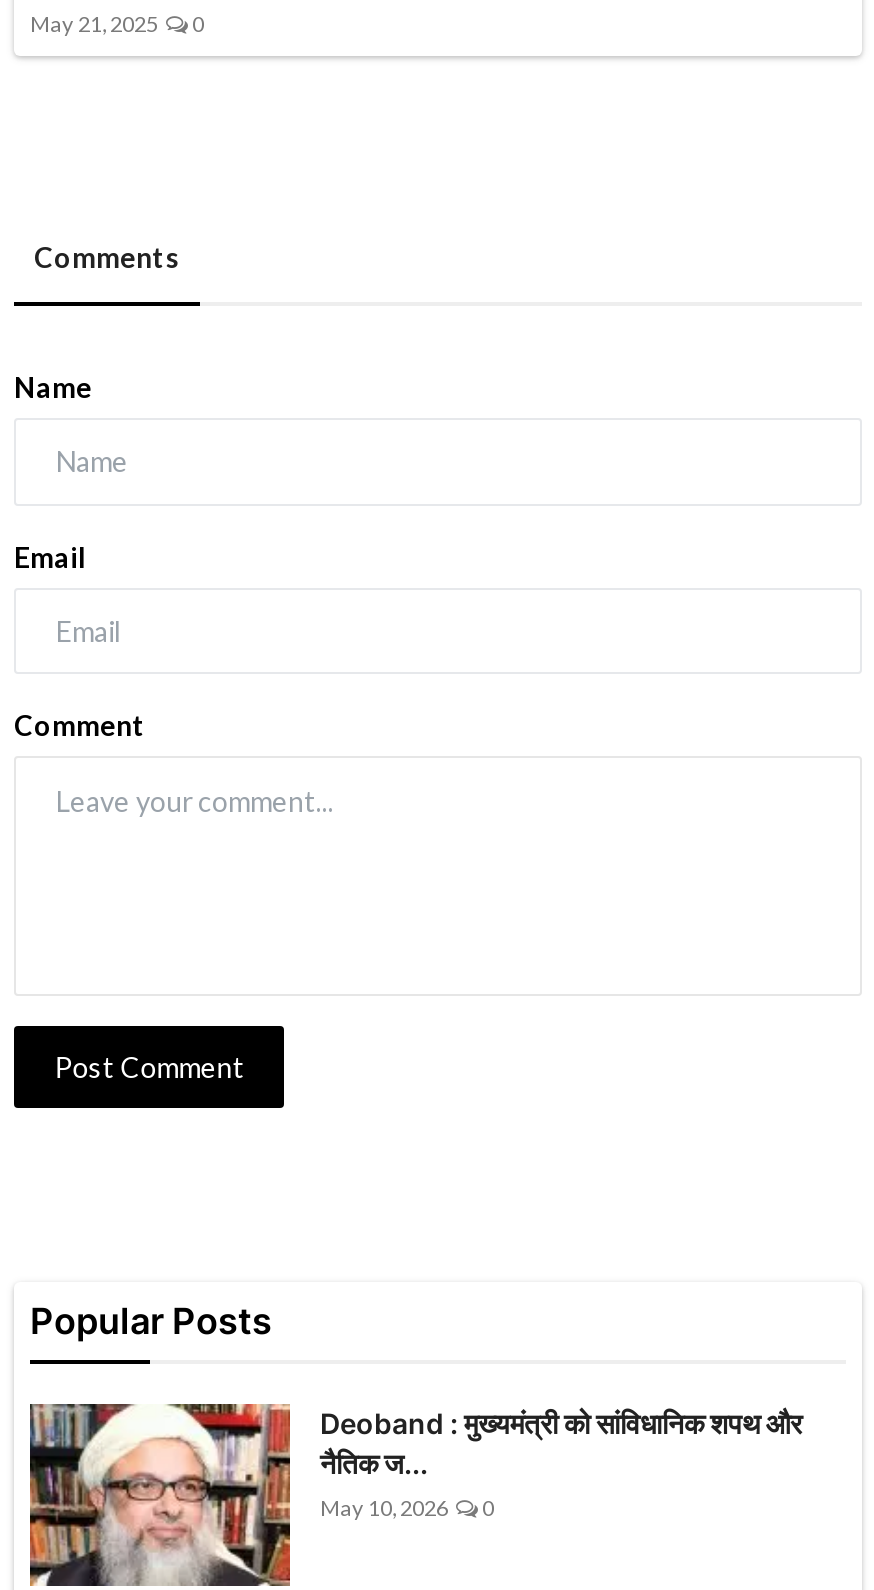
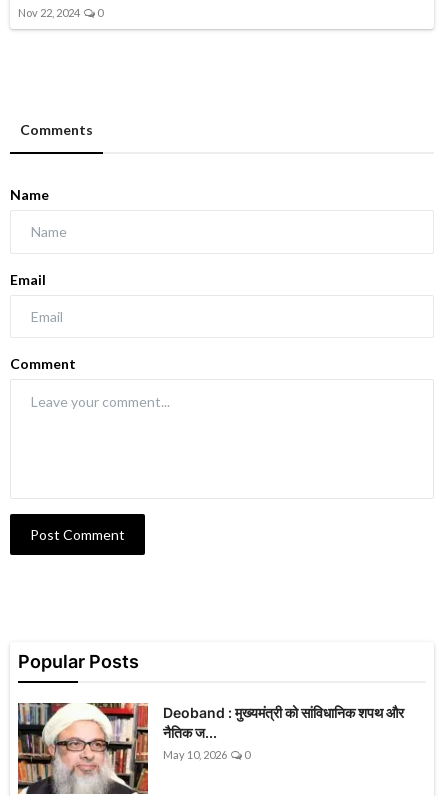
- May 21, 2025 0
+ Nov 22, 2024 0
